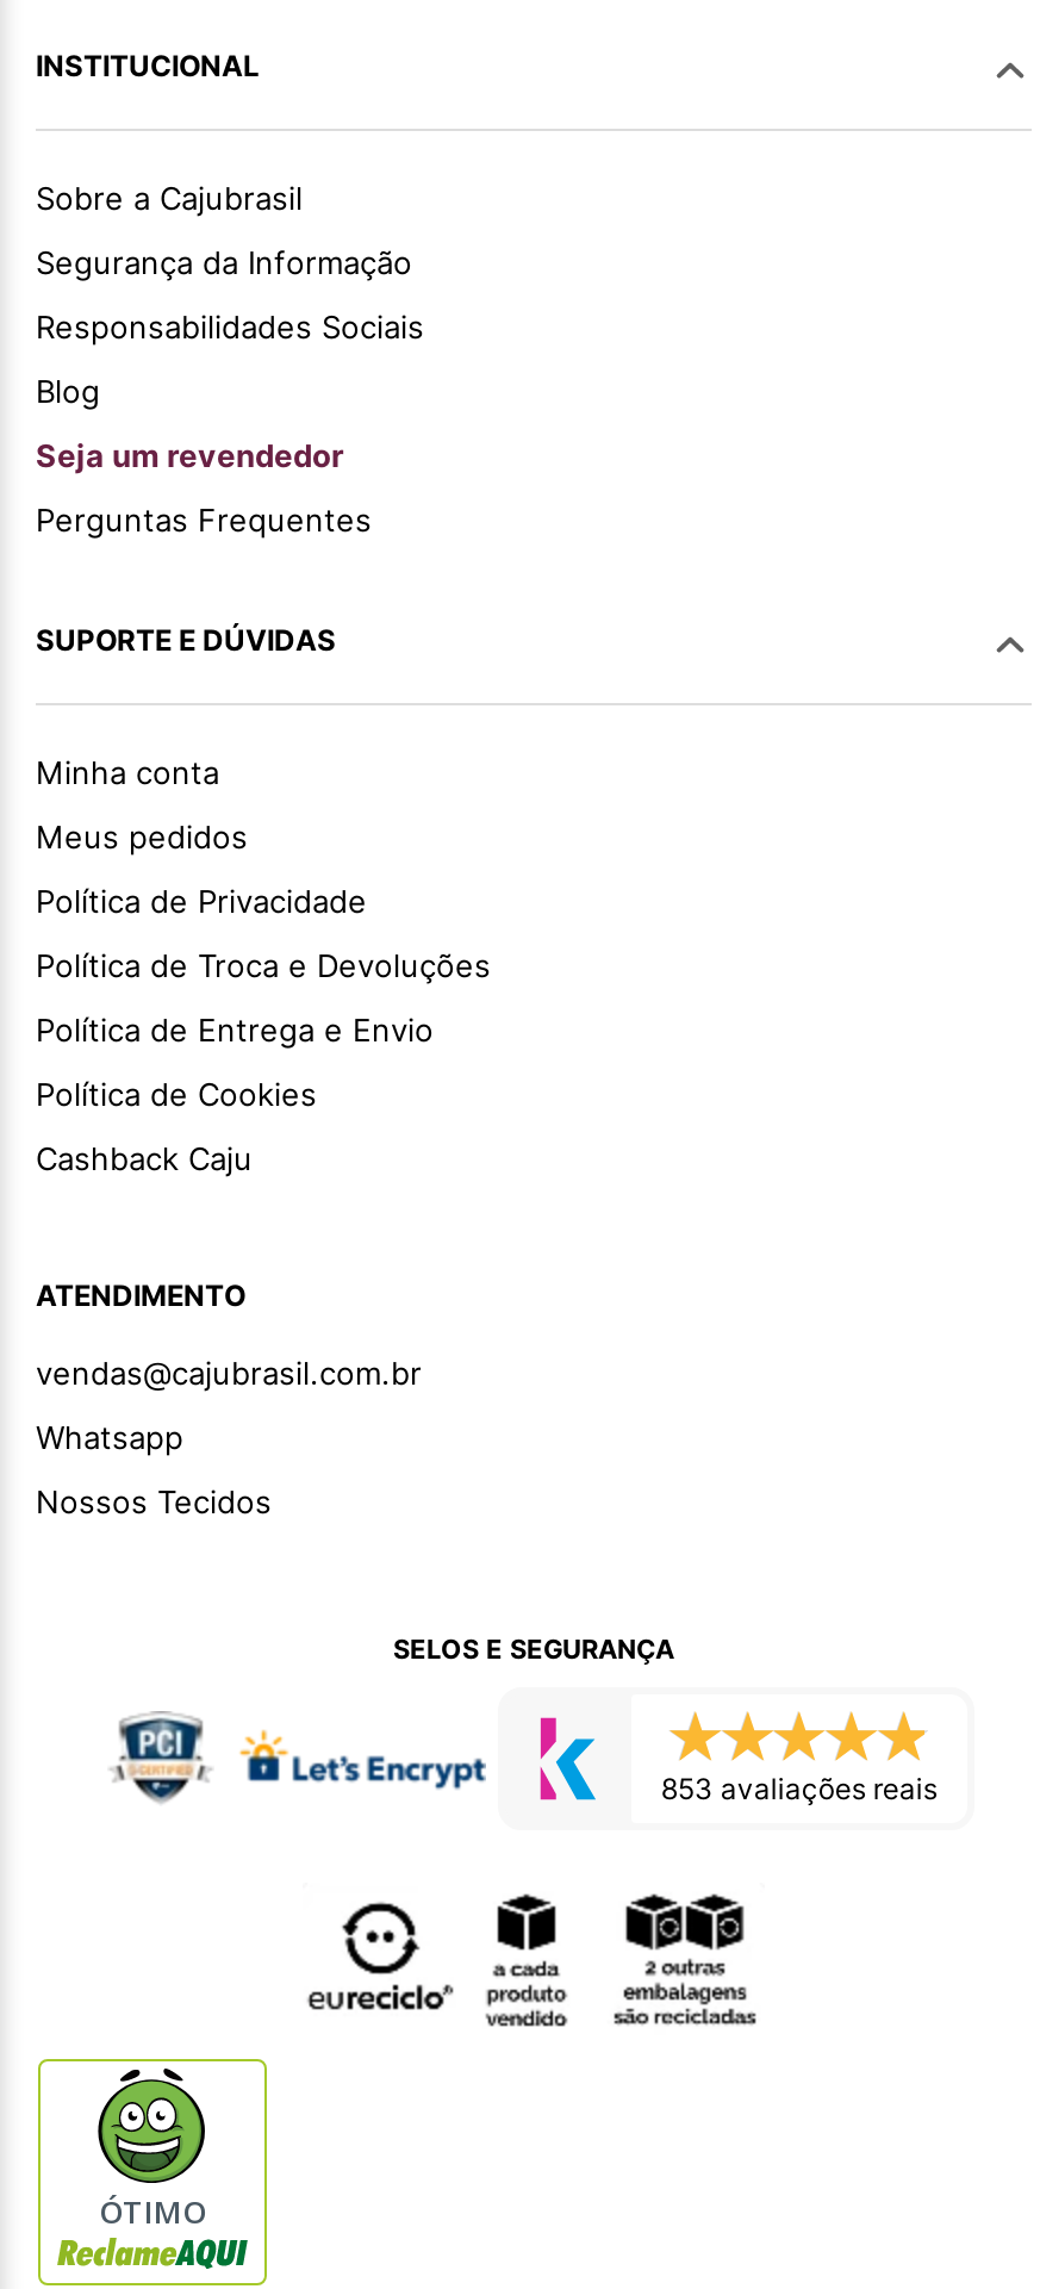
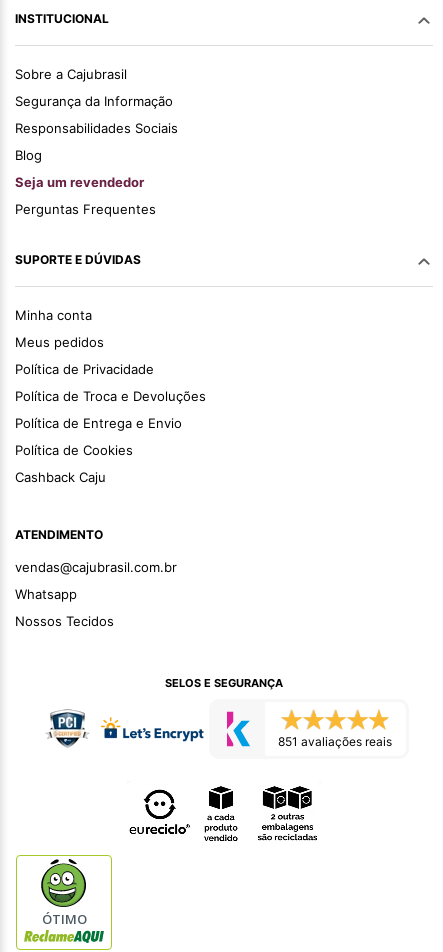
- 853 avaliações reais
+ 851 avaliações reais
